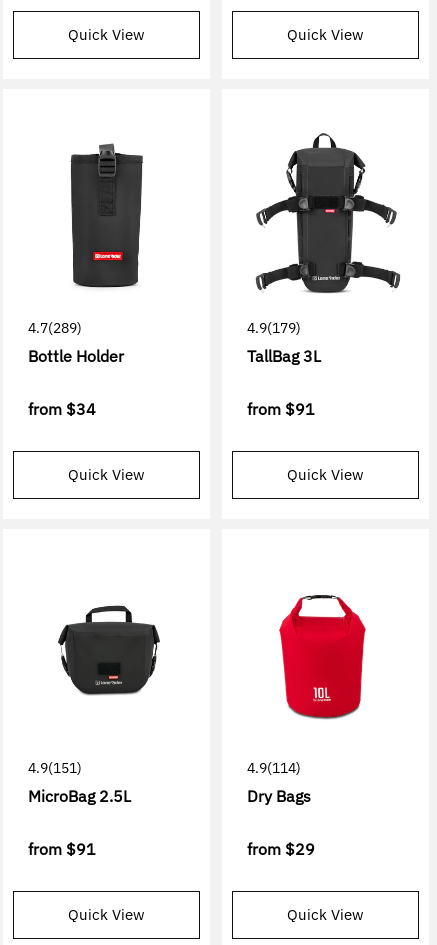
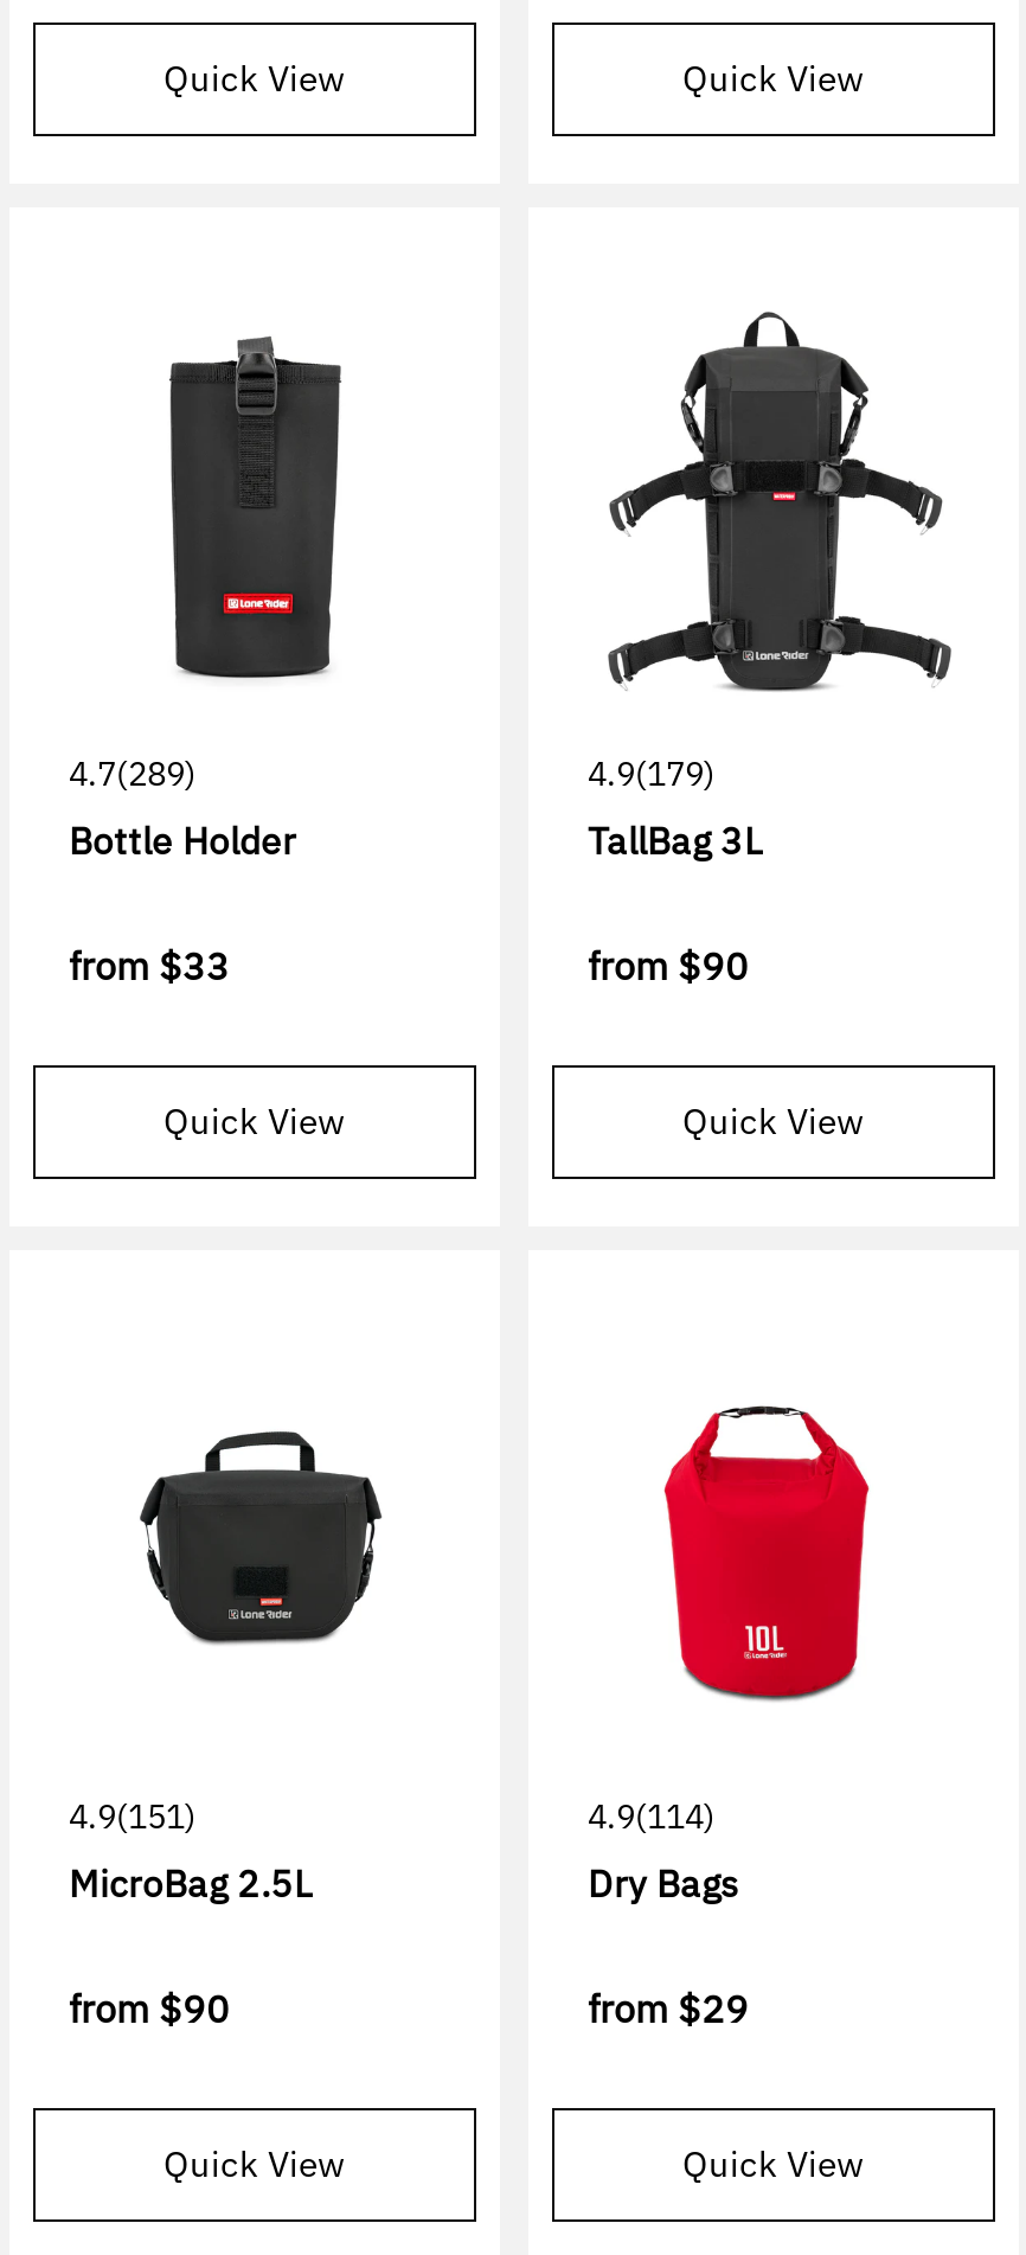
- from $34
+ from $33

- from $91
+ from $90

- from $91
+ from $90
